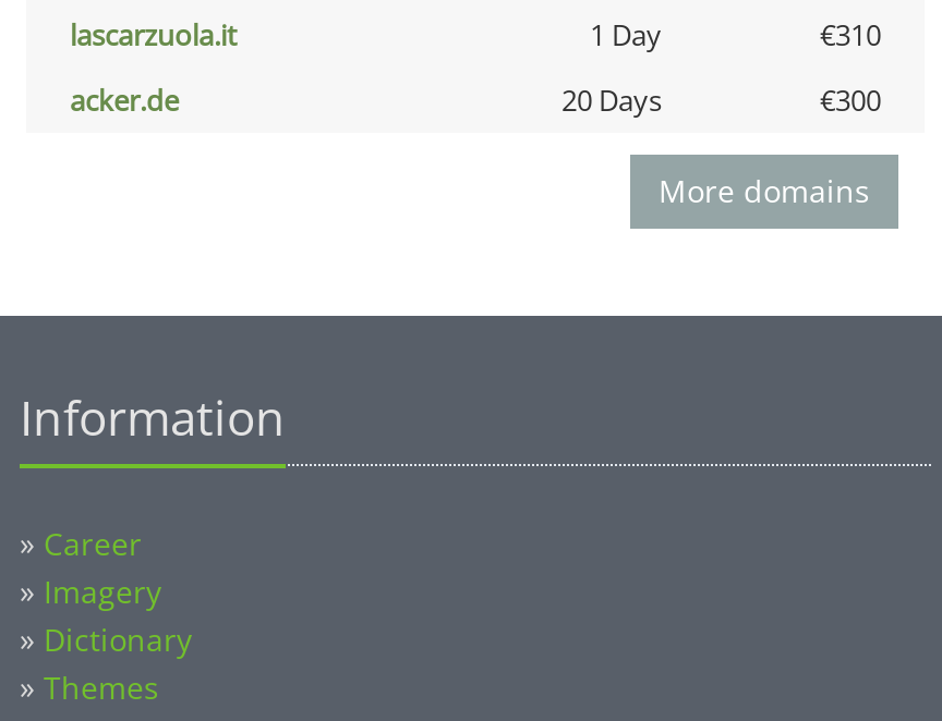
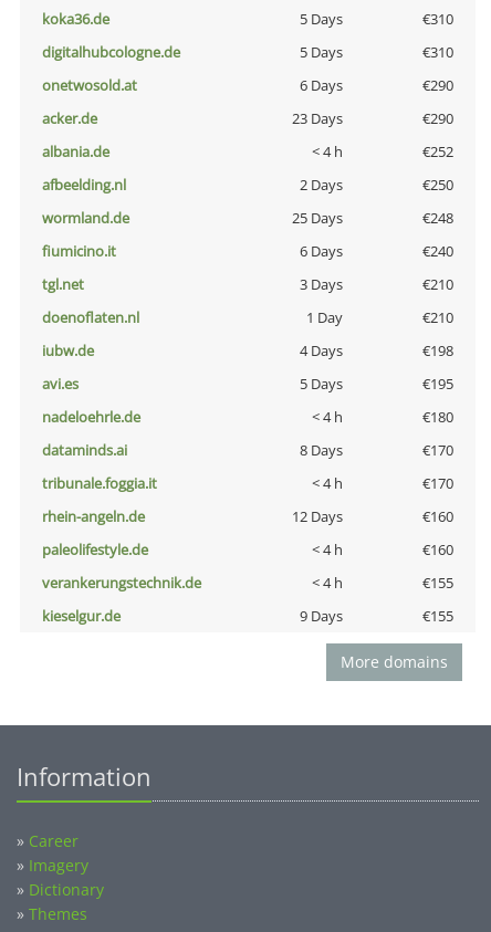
- lascarzuola.it
- 1 Day
+ koka36.de
+ 5 Days

+ digitalhubcologne.de
+ 5 Days
+ €310
+ onetwosold.at
+ 6 Days
+ €290

- 20 Days
- €300
+ 23 Days
+ €290
+ albania.de
+ < 4 h
+ €252
+ afbeelding.nl
+ 2 Days
+ €250
+ wormland.de
+ 25 Days
+ €248
+ fiumicino.it
+ 6 Days
+ €240
+ tgl.net
+ 3 Days
+ €210
+ doenoflaten.nl
+ 1 Day
+ €210
+ iubw.de
+ 4 Days
+ €198
+ avi.es
+ 5 Days
+ €195
+ nadeloehrle.de
+ < 4 h
+ €180
+ dataminds.ai
+ 8 Days
+ €170
+ tribunale.foggia.it
+ < 4 h
+ €170
+ rhein-angeln.de
+ 12 Days
+ €160
+ paleolifestyle.de
+ < 4 h
+ €160
+ verankerungstechnik.de
+ < 4 h
+ €155
+ kieselgur.de
+ 9 Days
+ €155
